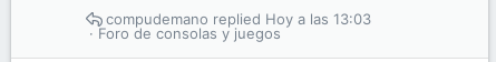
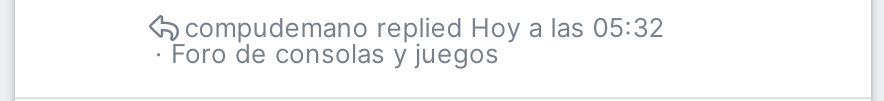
- Hoy a las 13:03
+ Hoy a las 05:32
